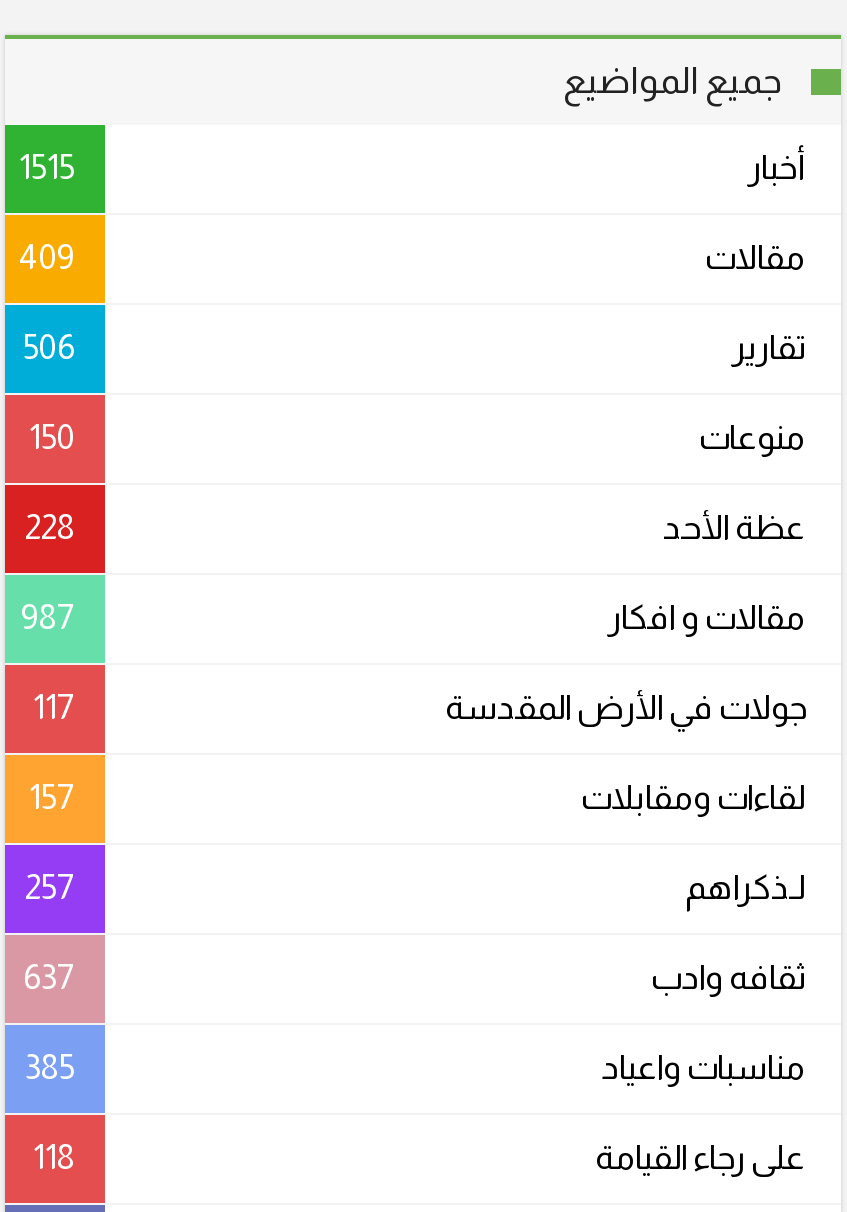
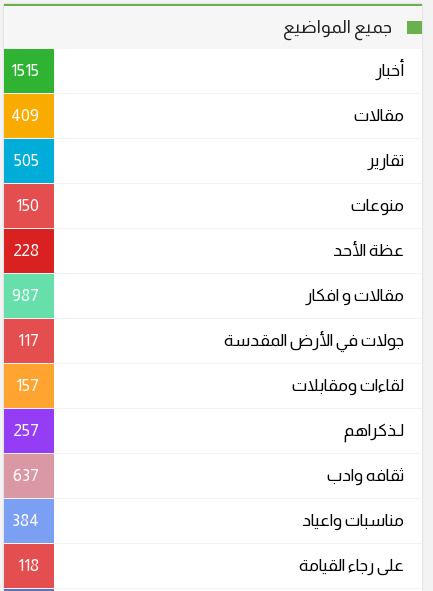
- 506
+ 505

- 385
+ 384
